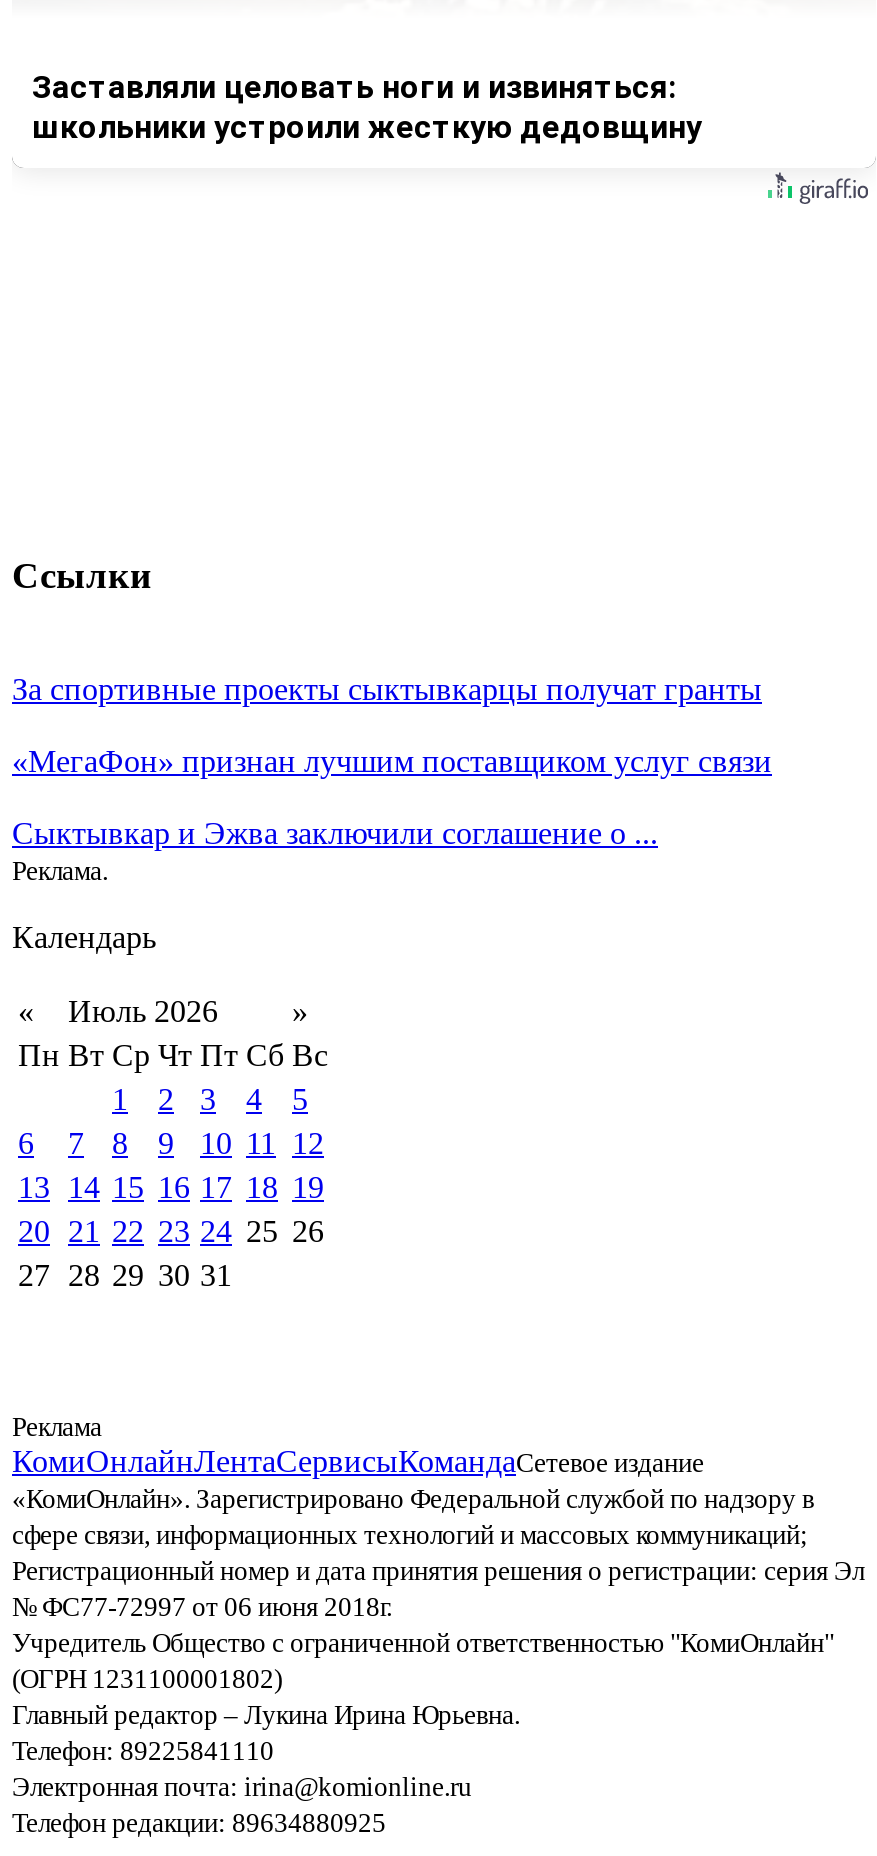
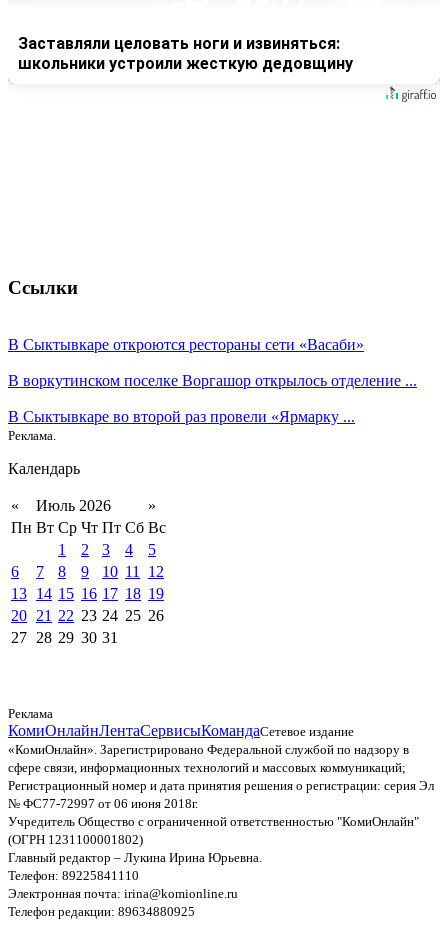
- За спортивные проекты сыктывкарцы получат гранты
+ В Сыктывкаре откроются рестораны сети «Васаби»

- «МегаФон» признан лучшим поставщиком услуг связи
+ В воркутинском поселке Воргашор открылось отделение ...

- Сыктывкар и Эжва заключили соглашение о ...
+ В Сыктывкаре во второй раз провели «Ярмарку ...
